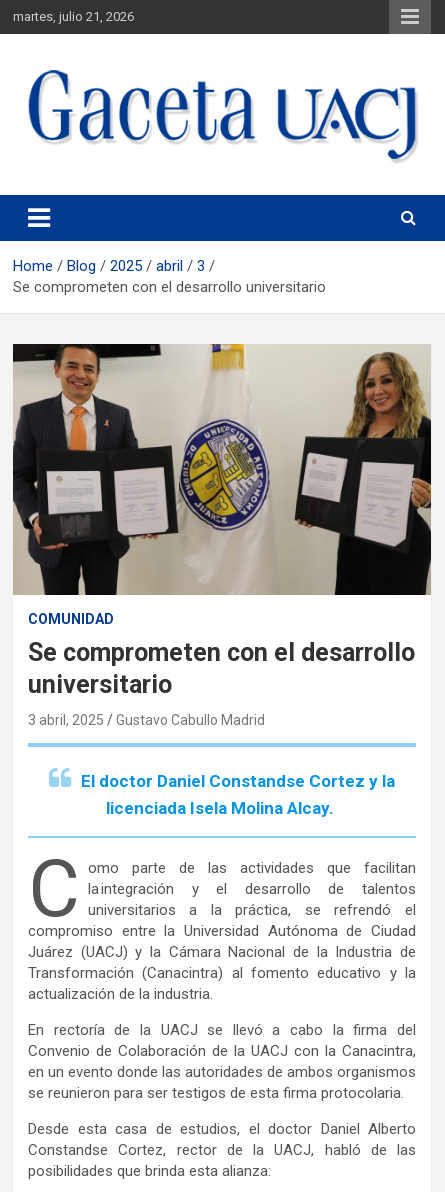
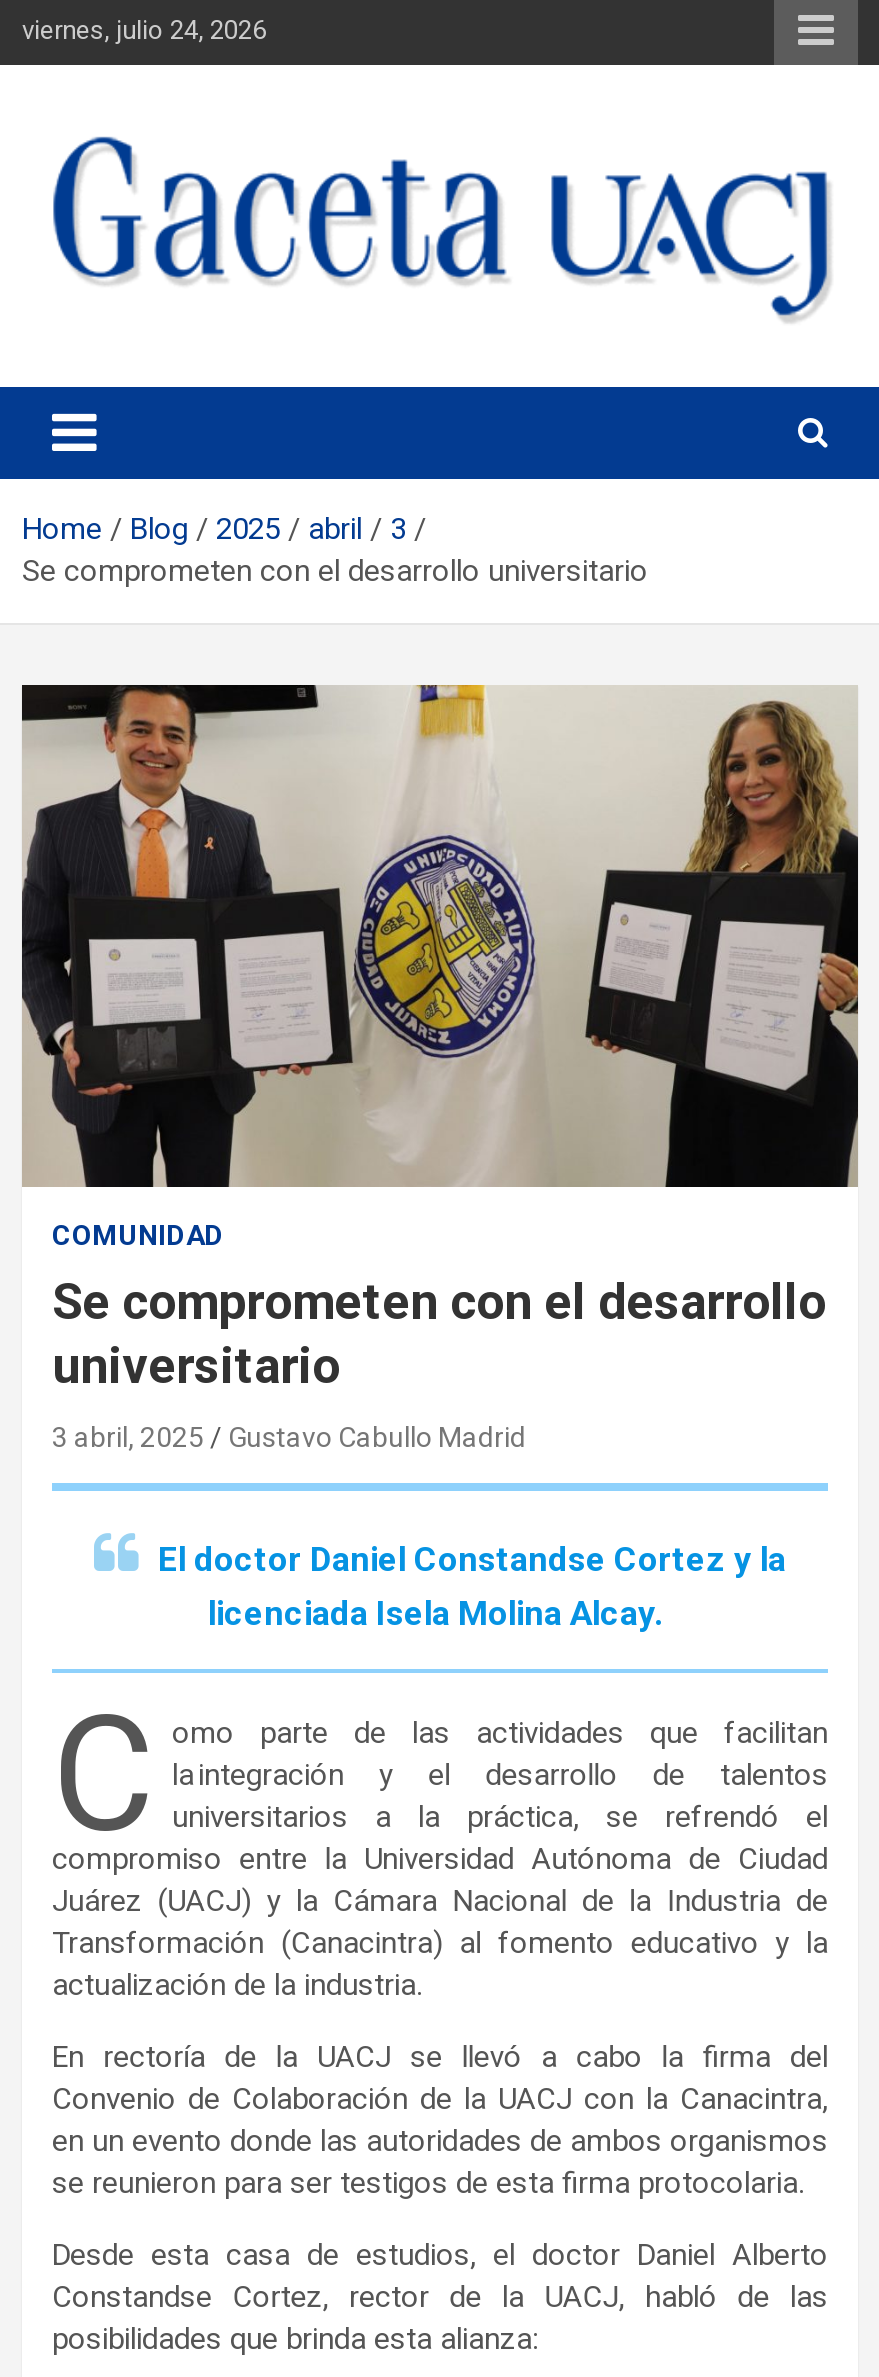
- martes, julio 21, 2026
+ viernes, julio 24, 2026
